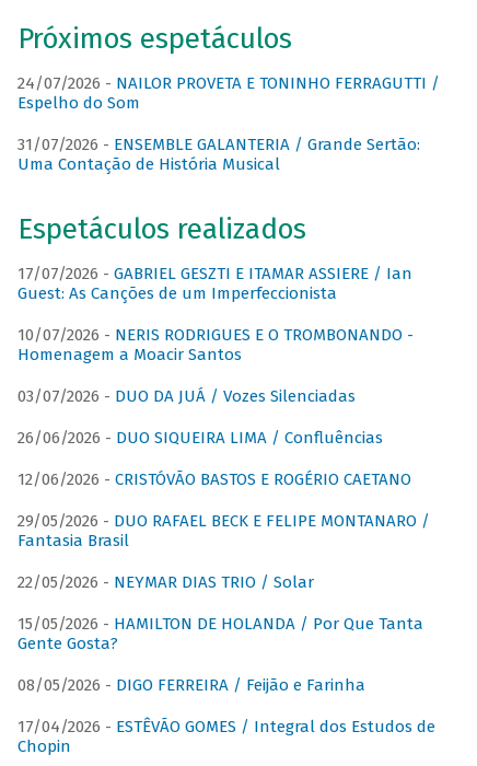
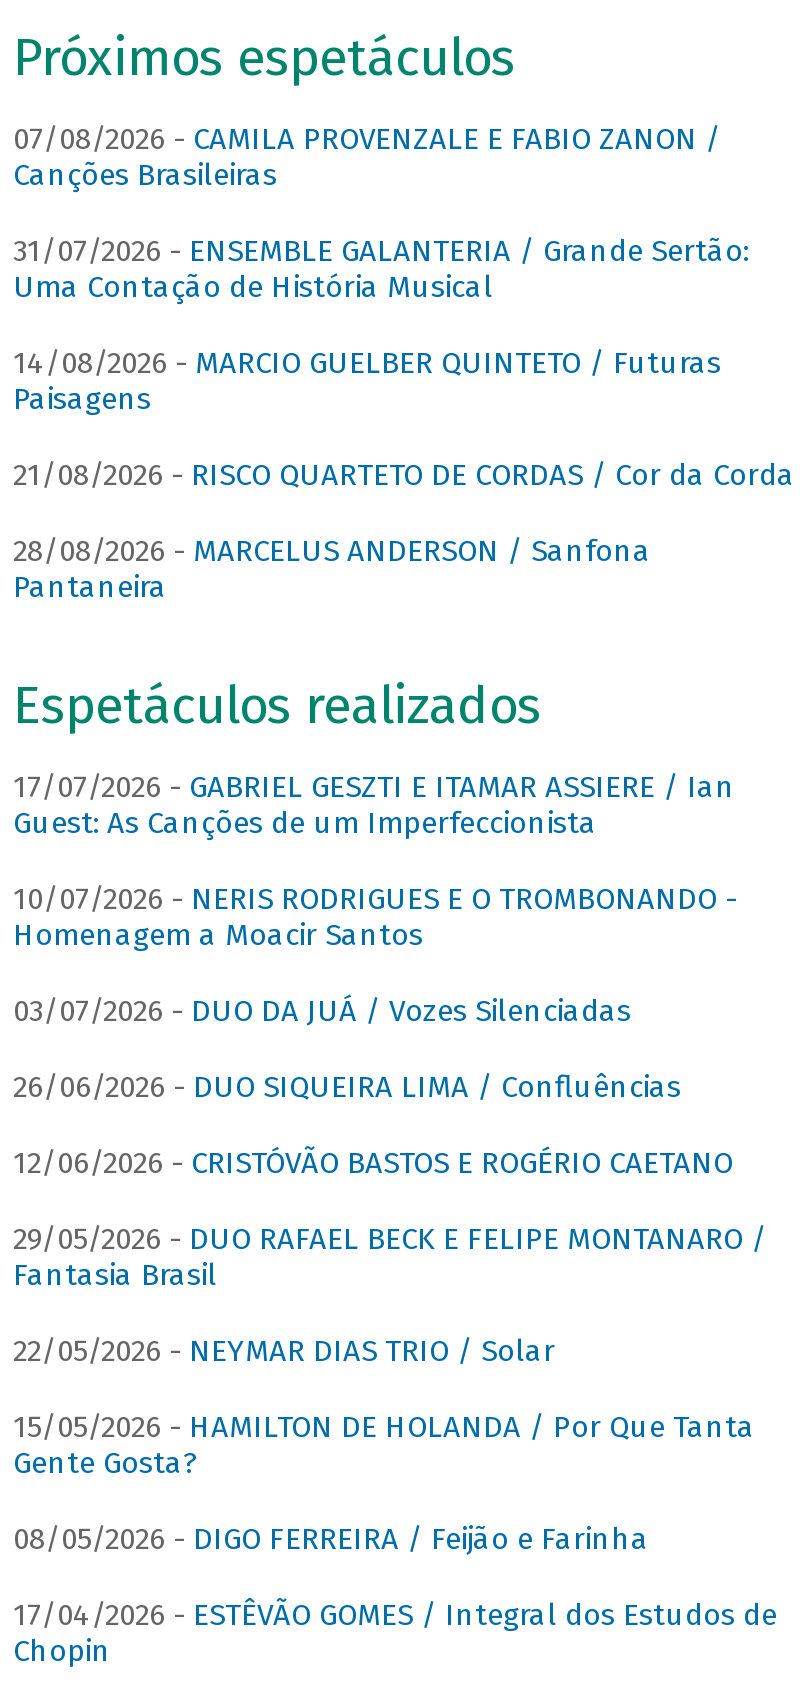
- 24/07/2026 - NAILOR PROVETA E TONINHO FERRAGUTTI /
- Espelho do Som
+ 07/08/2026 - CAMILA PROVENZALE E FABIO ZANON /
+ Canções Brasileiras

+ 14/08/2026 - MARCIO GUELBER QUINTETO / Futuras
+ Paisagens
+ 21/08/2026 - RISCO QUARTETO DE CORDAS / Cor da Corda
+ 28/08/2026 - MARCELUS ANDERSON / Sanfona
+ Pantaneira
